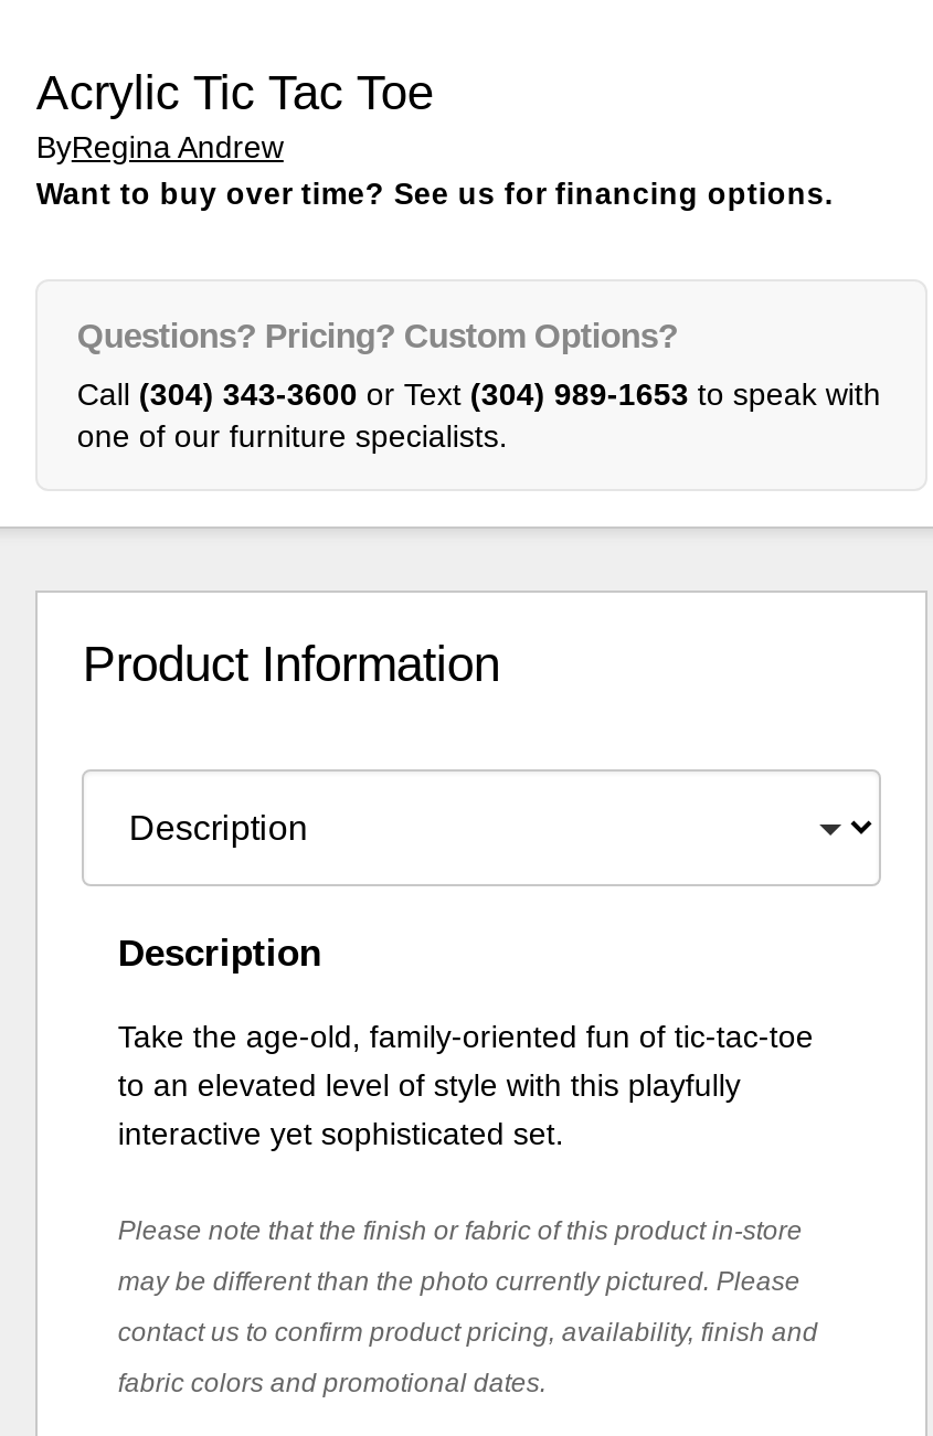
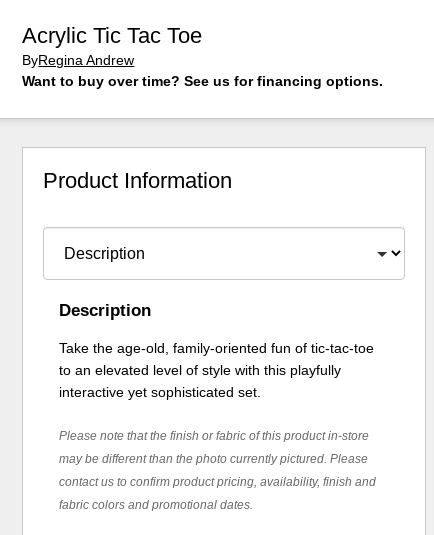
- Questions? Pricing? Custom Options?
- Call (304) 343-3600 or Text (304) 989-1653 to speak with
- one of our furniture specialists.
